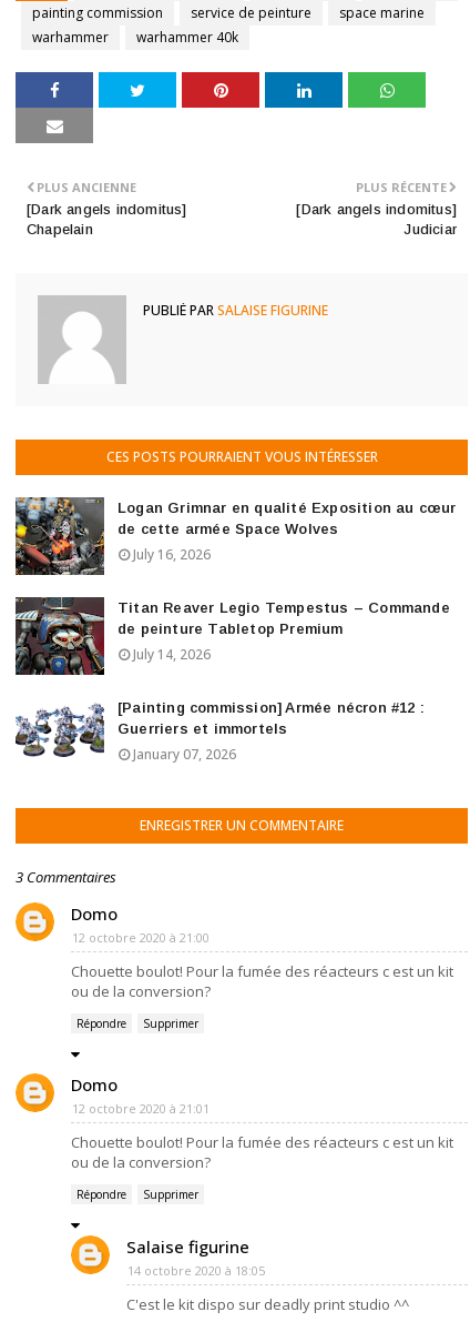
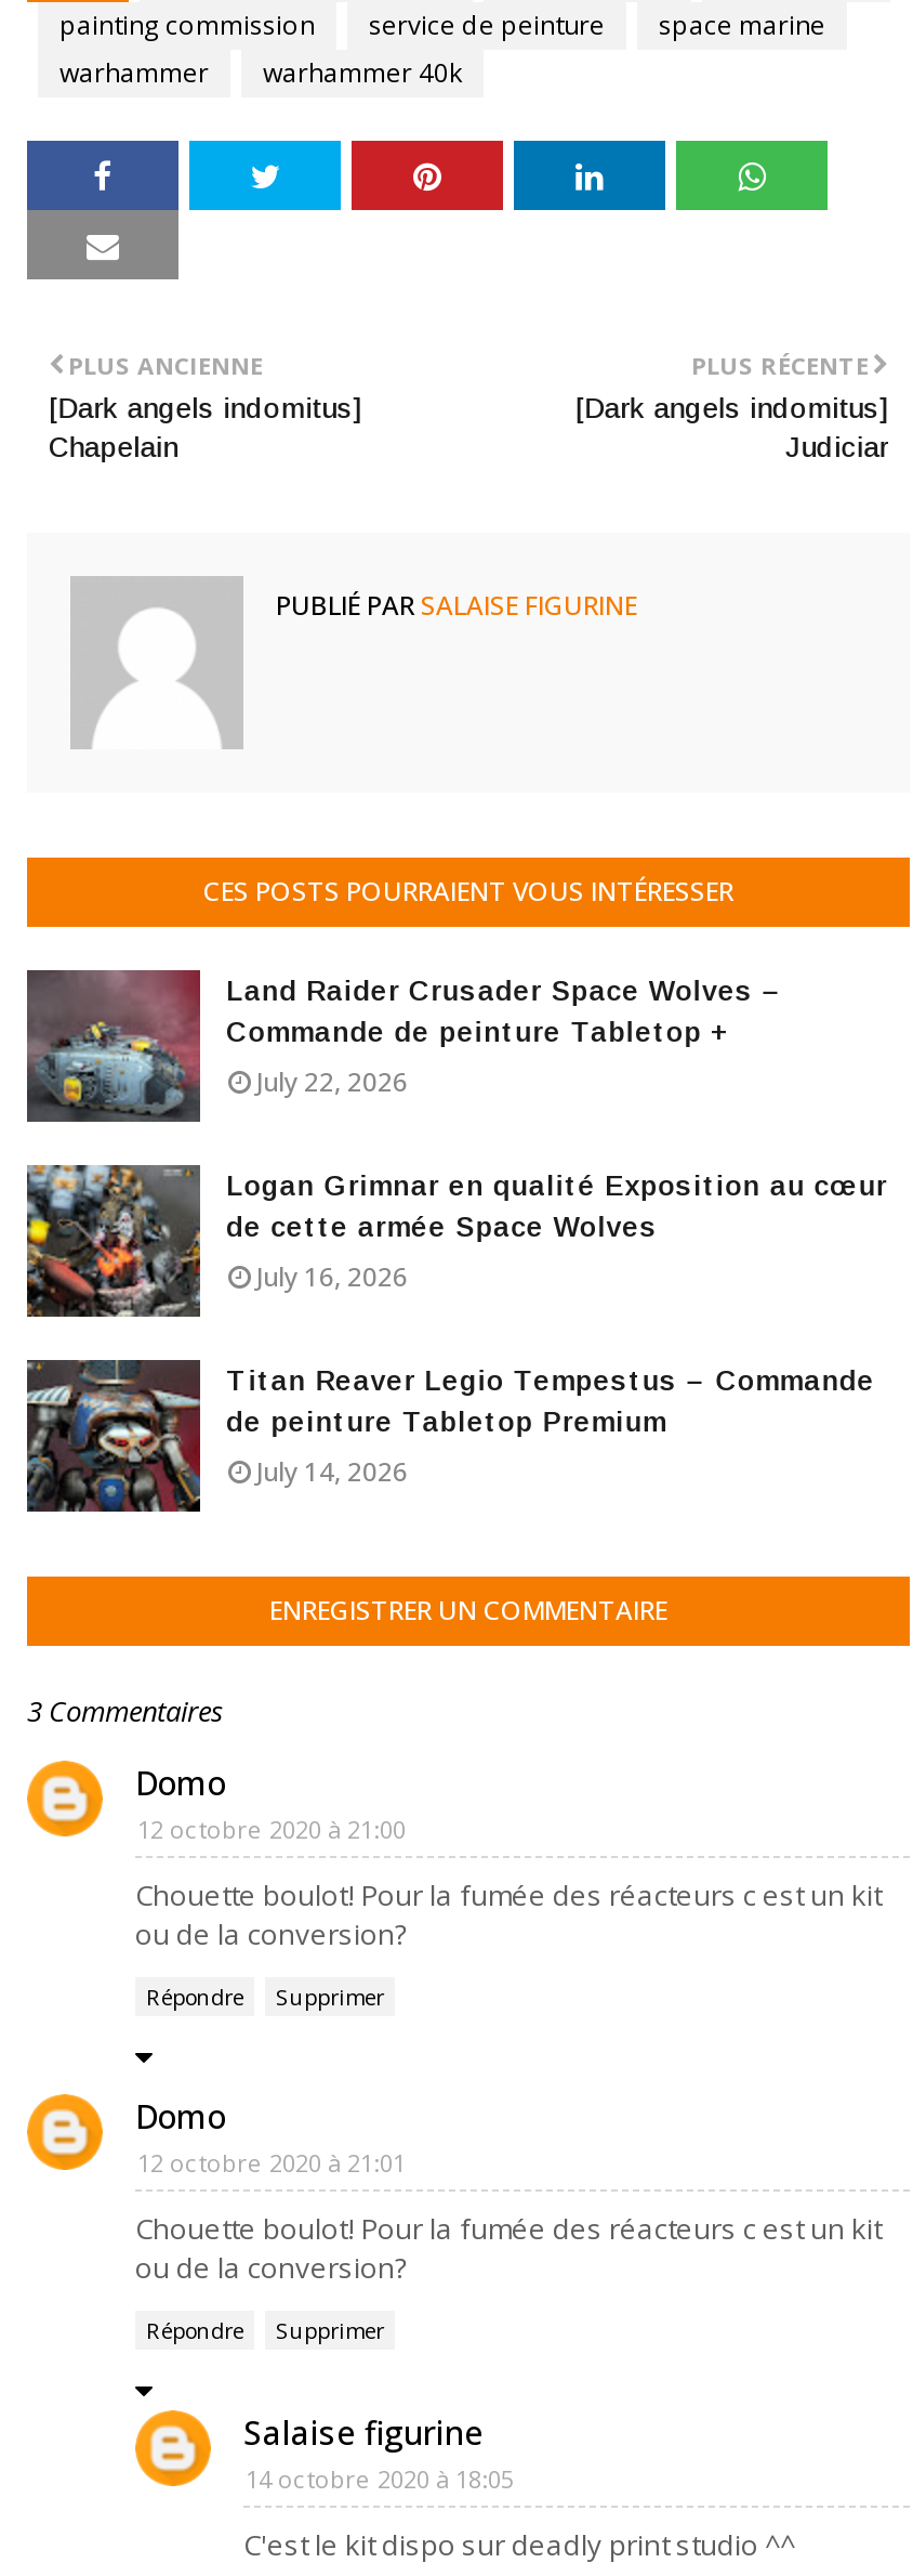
+ [image]
+ Land Raider Crusader Space Wolves –
+ Commande de peinture Tabletop +
+ July 22, 2026

moved down: [image] | Logan Grimnar en qualité Exposition au cœur | de cette armée Space Wolves | July 16, 2026 | Titan Reaver Legio Tempestus – Commande | de peinture Tabletop Premium | July 14, 2026

- [image]
- [Painting commission] Armée nécron #12 :
- Guerriers et immortels
- January 07, 2026
